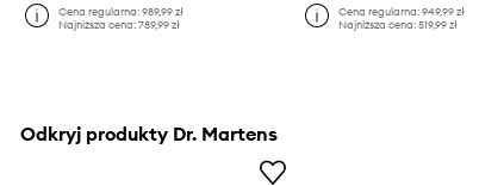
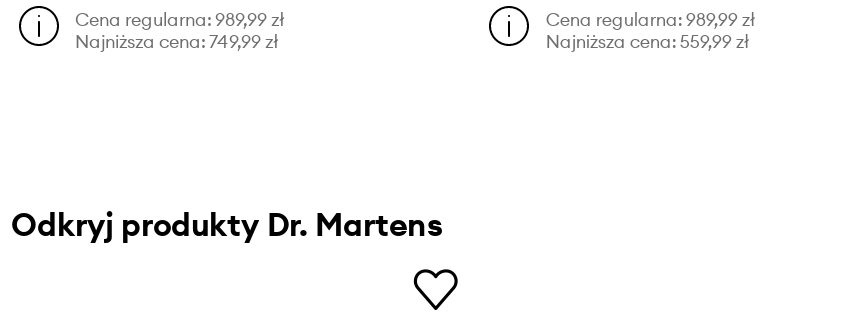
- Cena regularna: 949,99 zł
+ Cena regularna: 989,99 zł

- Najniższa cena: 789,99 zł
+ Najniższa cena: 749,99 zł

- Najniższa cena: 519,99 zł
+ Najniższa cena: 559,99 zł
